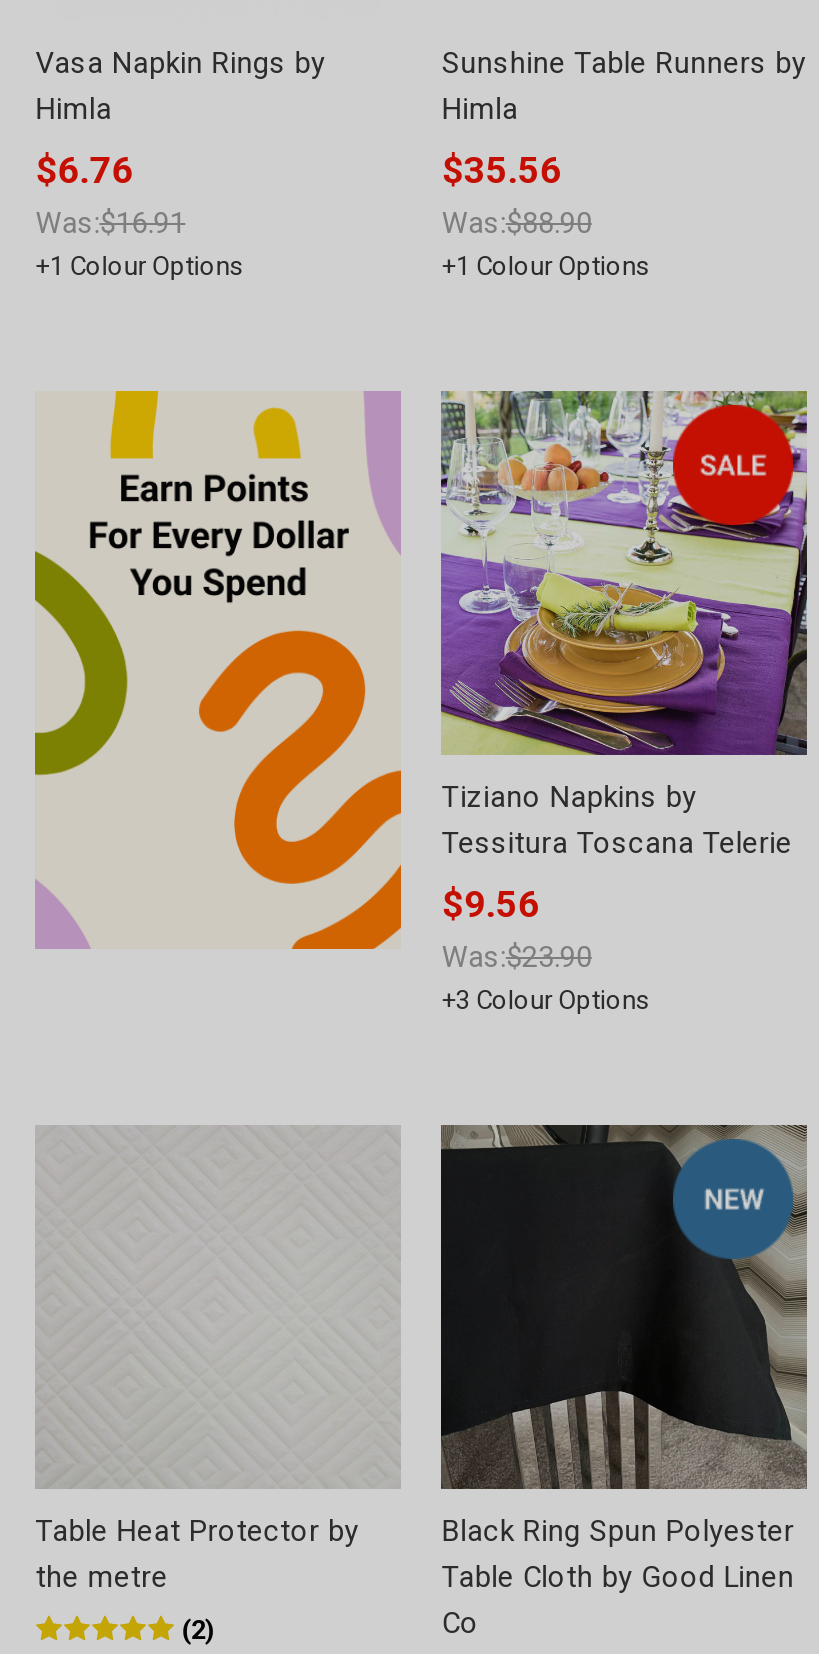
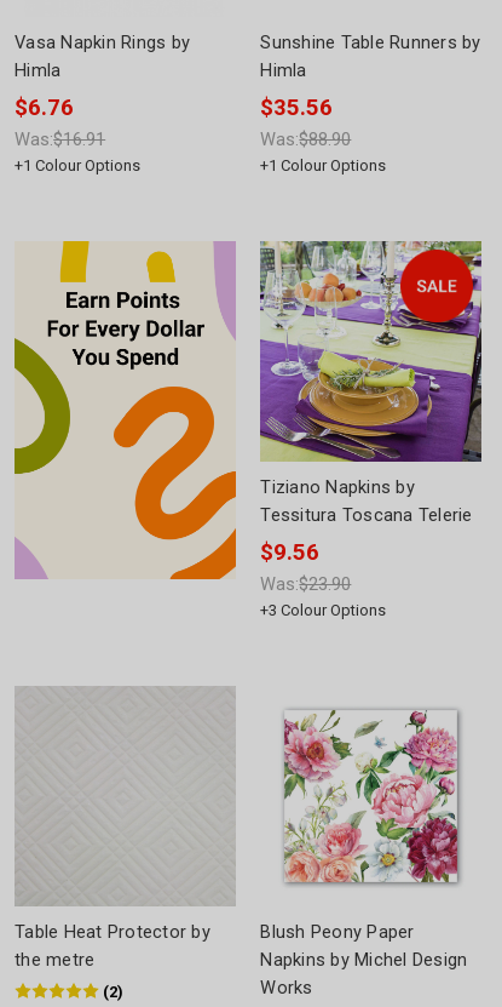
- [image]
- Black Ring Spun Polyester
- Table Cloth by Good Linen
- Co
+ [image]
+ Blush Peony Paper
+ Napkins by Michel Design
+ Works
